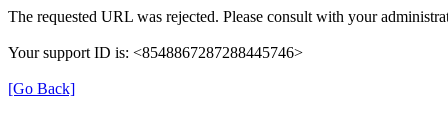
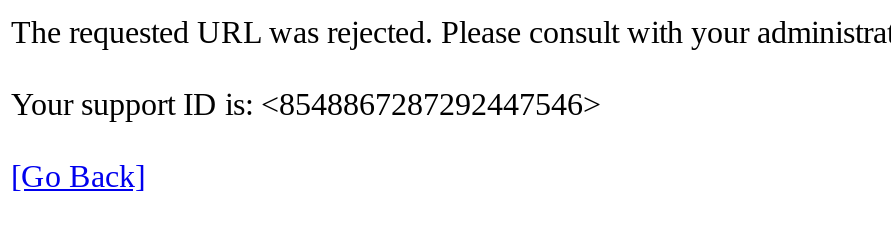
- Your support ID is: <8548867287288445746>
+ Your support ID is: <8548867287292447546>
